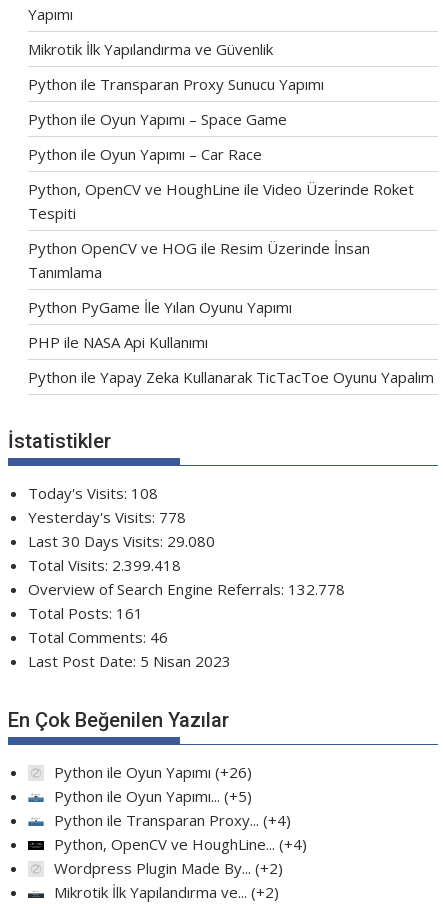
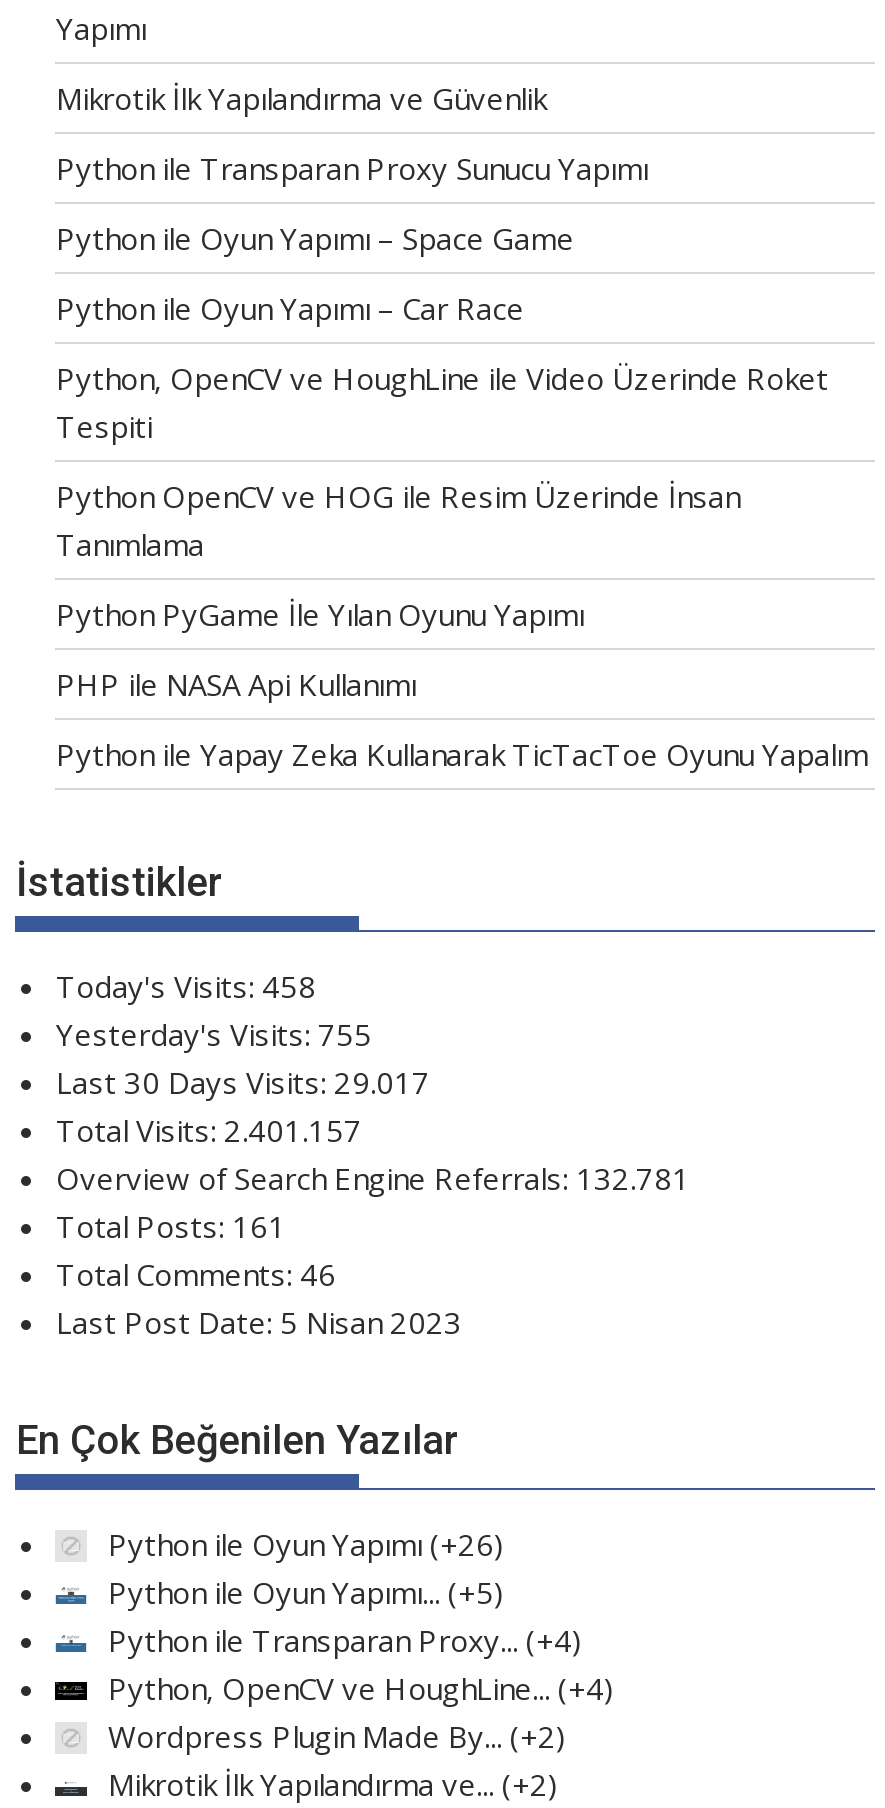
- Today's Visits: 108
+ Today's Visits: 458

- Yesterday's Visits: 778
+ Yesterday's Visits: 755

- Last 30 Days Visits: 29.080
+ Last 30 Days Visits: 29.017

- Total Visits: 2.399.418
+ Total Visits: 2.401.157

- Overview of Search Engine Referrals: 132.778
+ Overview of Search Engine Referrals: 132.781
